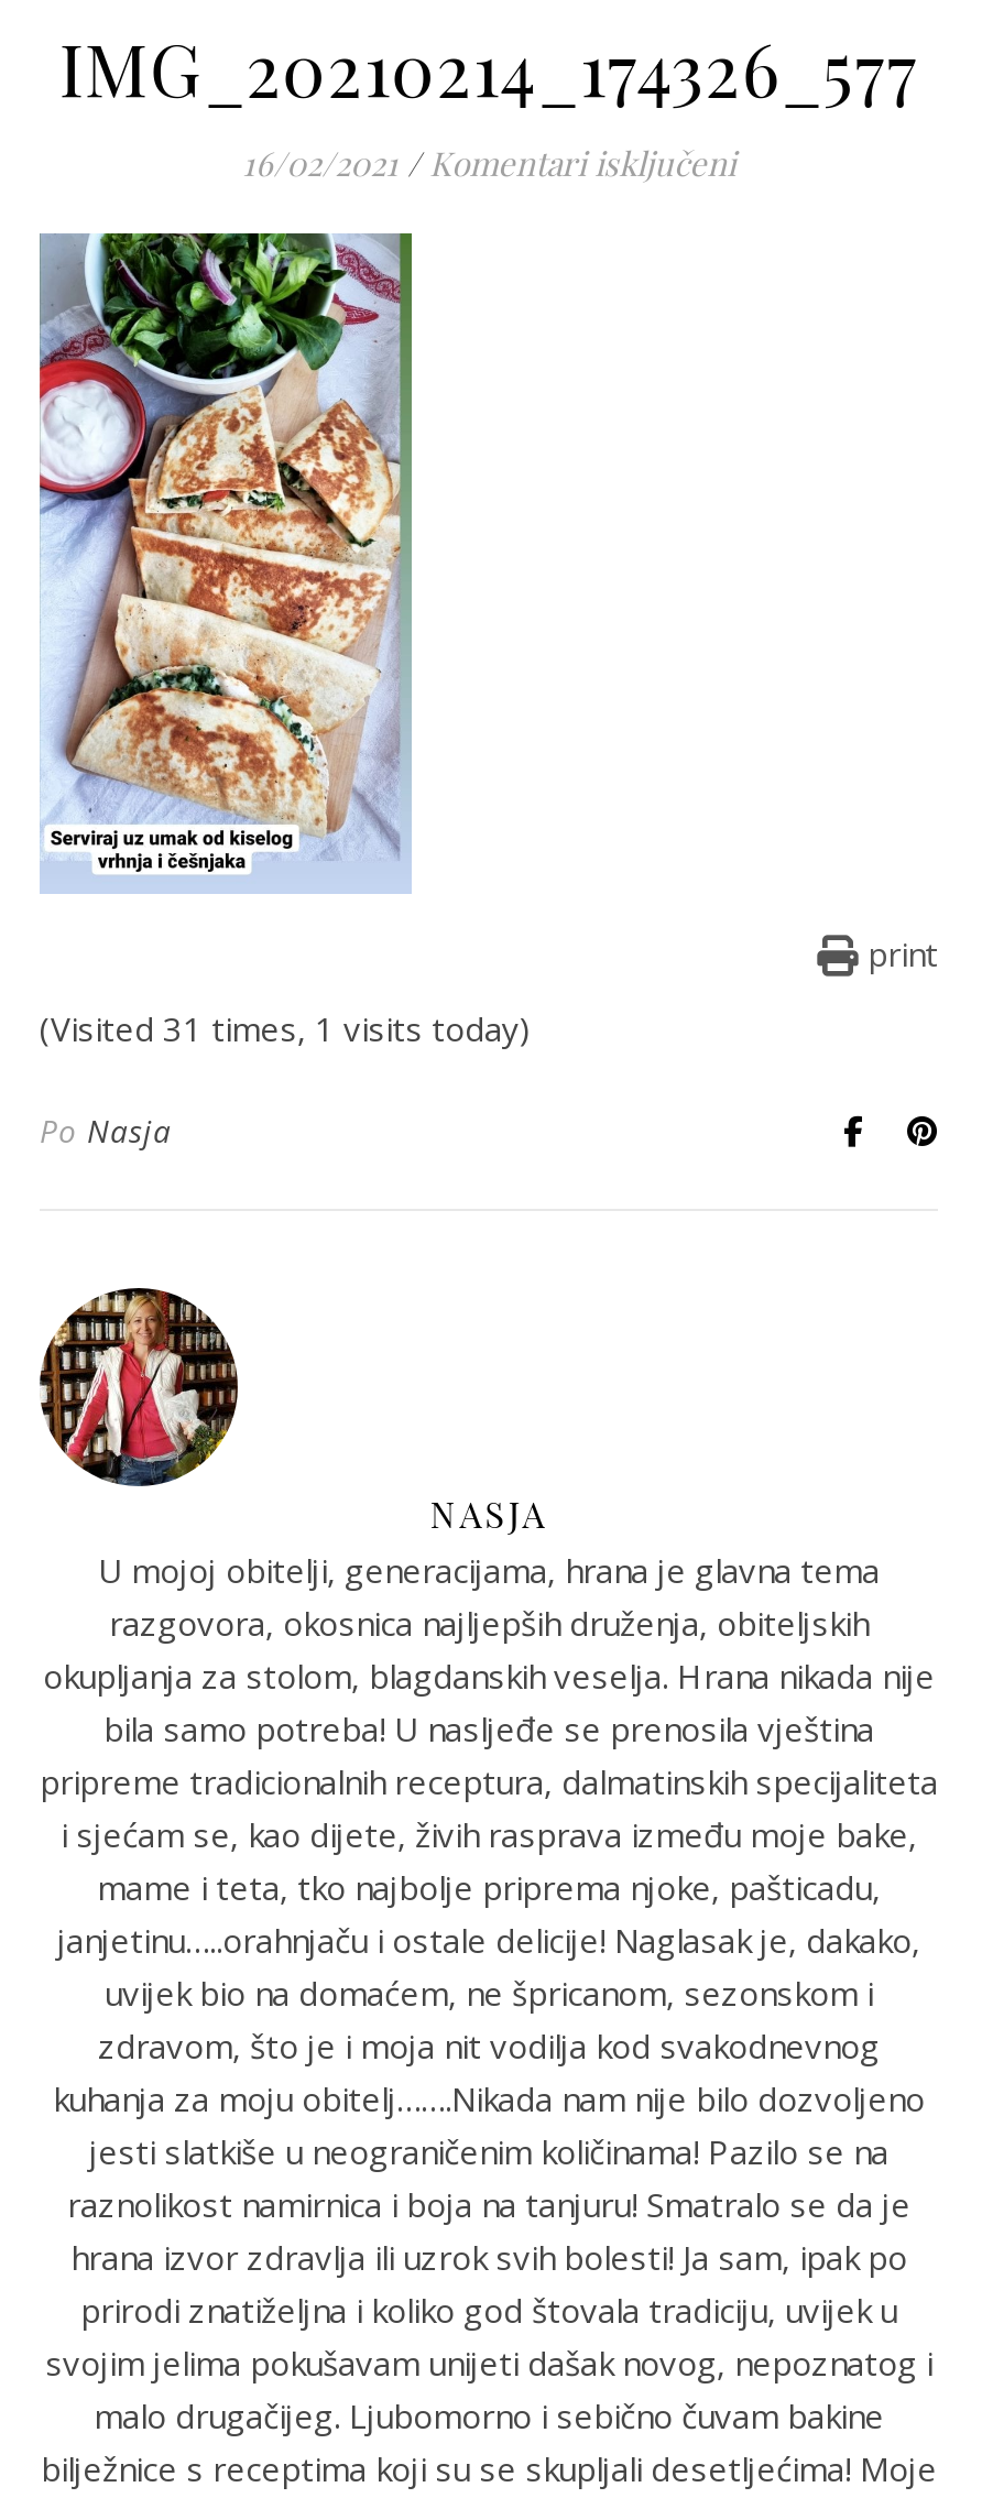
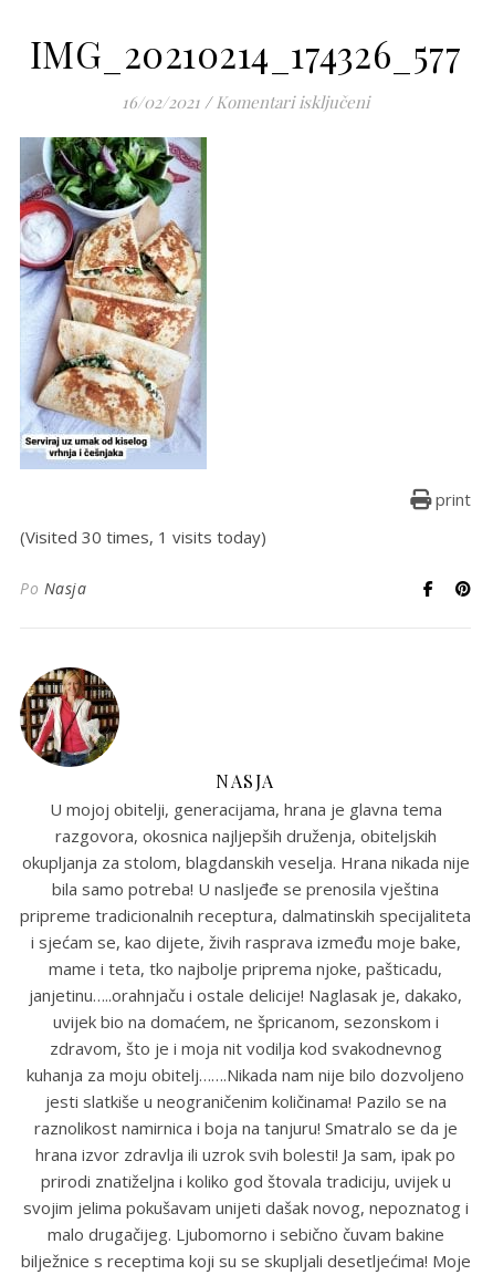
- (Visited 31 times, 1 visits today)
+ (Visited 30 times, 1 visits today)
